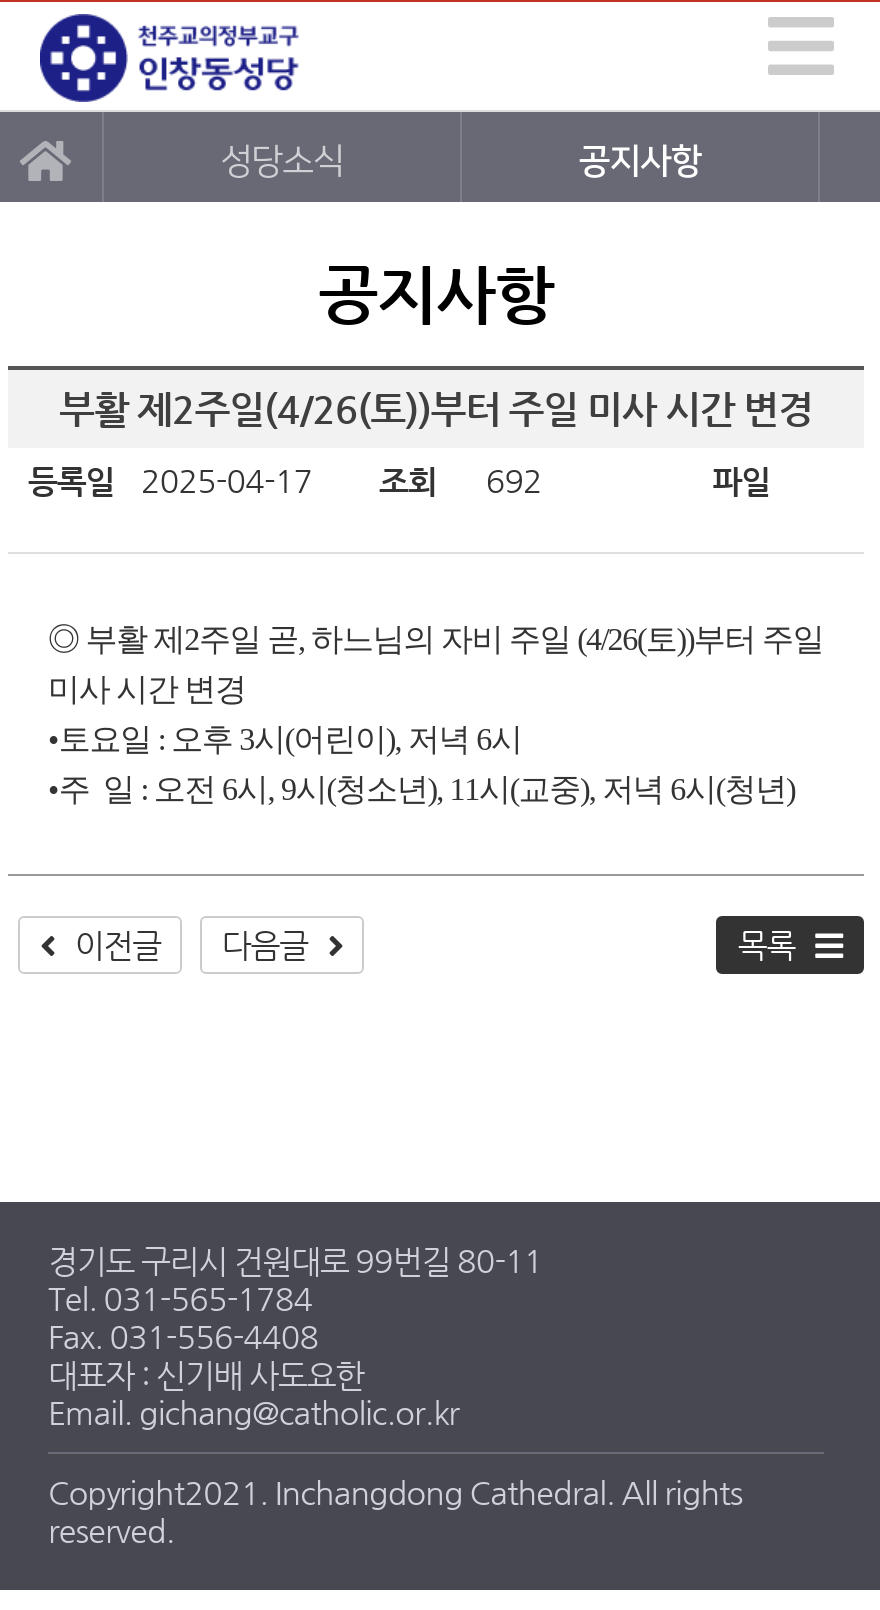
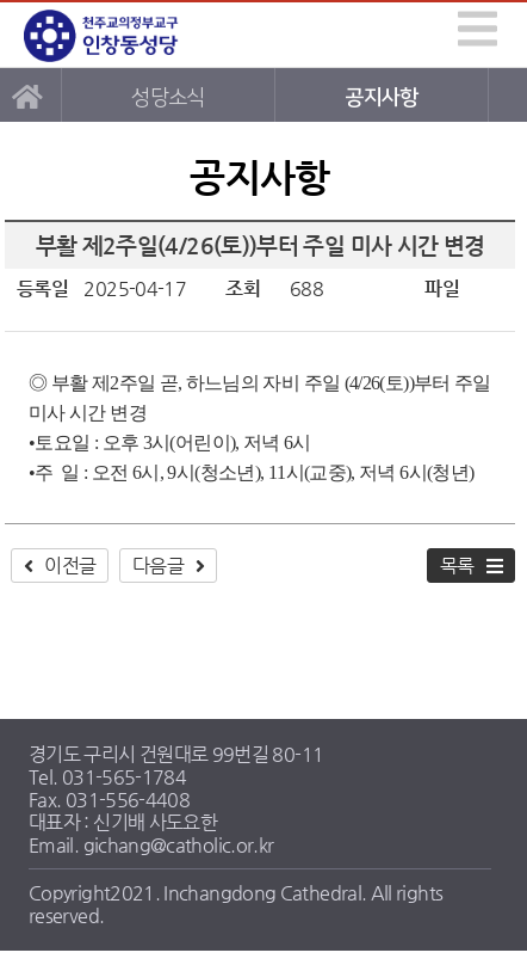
- 등록일 2025-04-17 조회 692
+ 등록일 2025-04-17 조회 688
